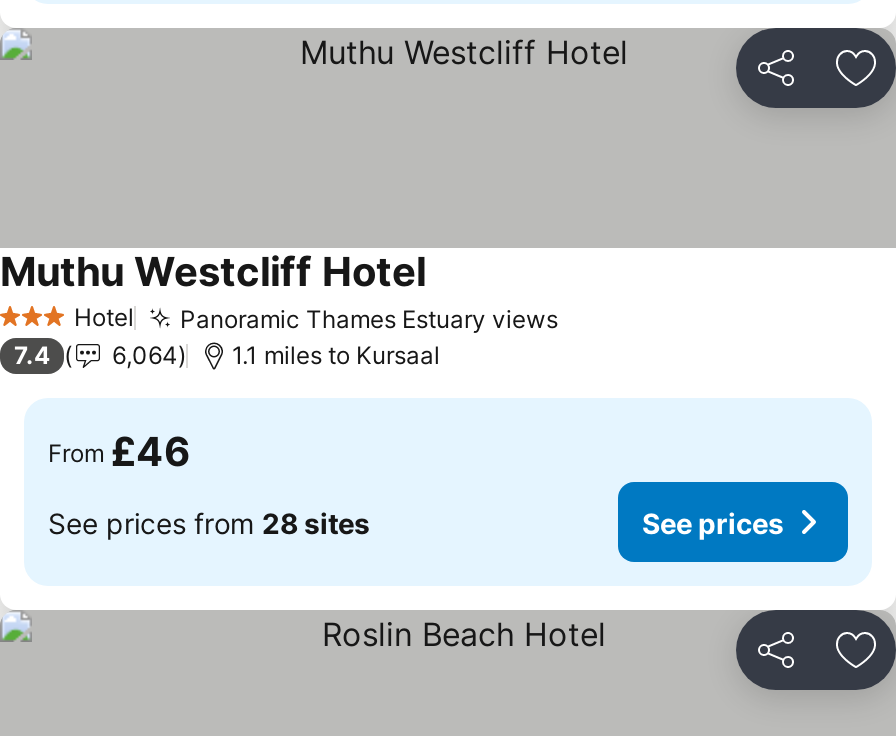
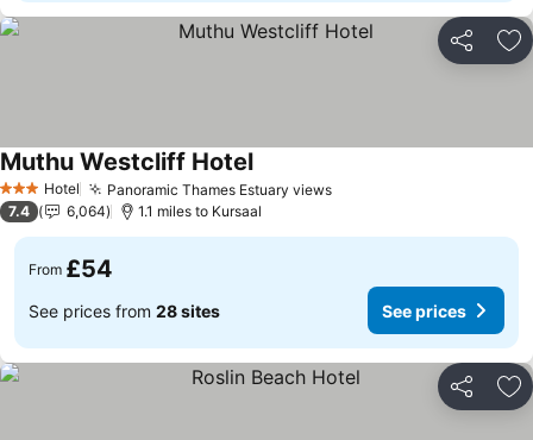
- From £46
+ From £54
